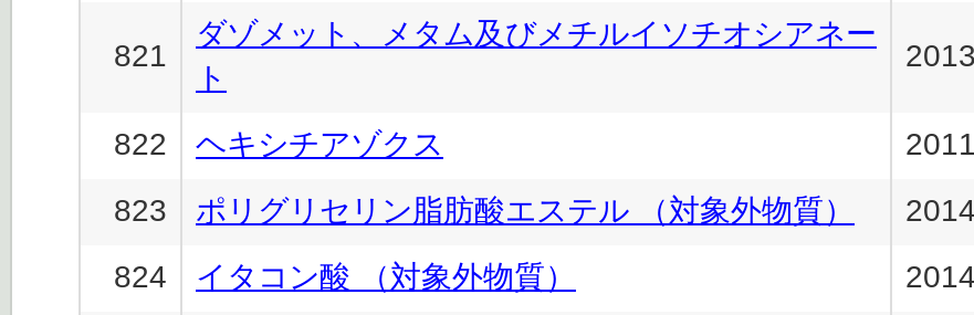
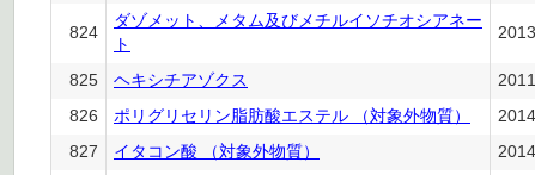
- 821
+ 824

- 822
+ 825

- 823
+ 826

- 824 イタコン酸 （対象外物質）
+ 827 イタコン酸 （対象外物質）
